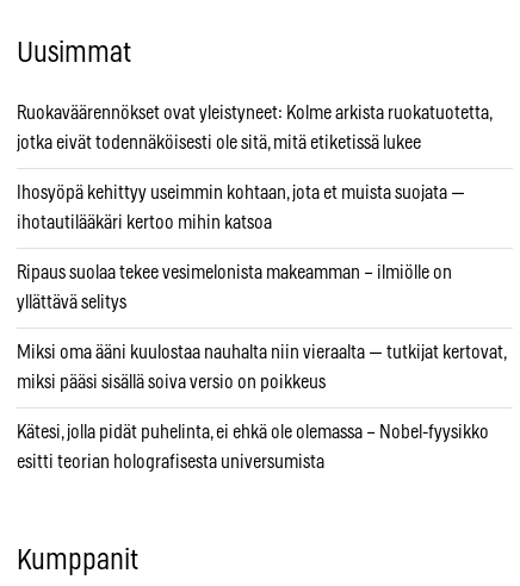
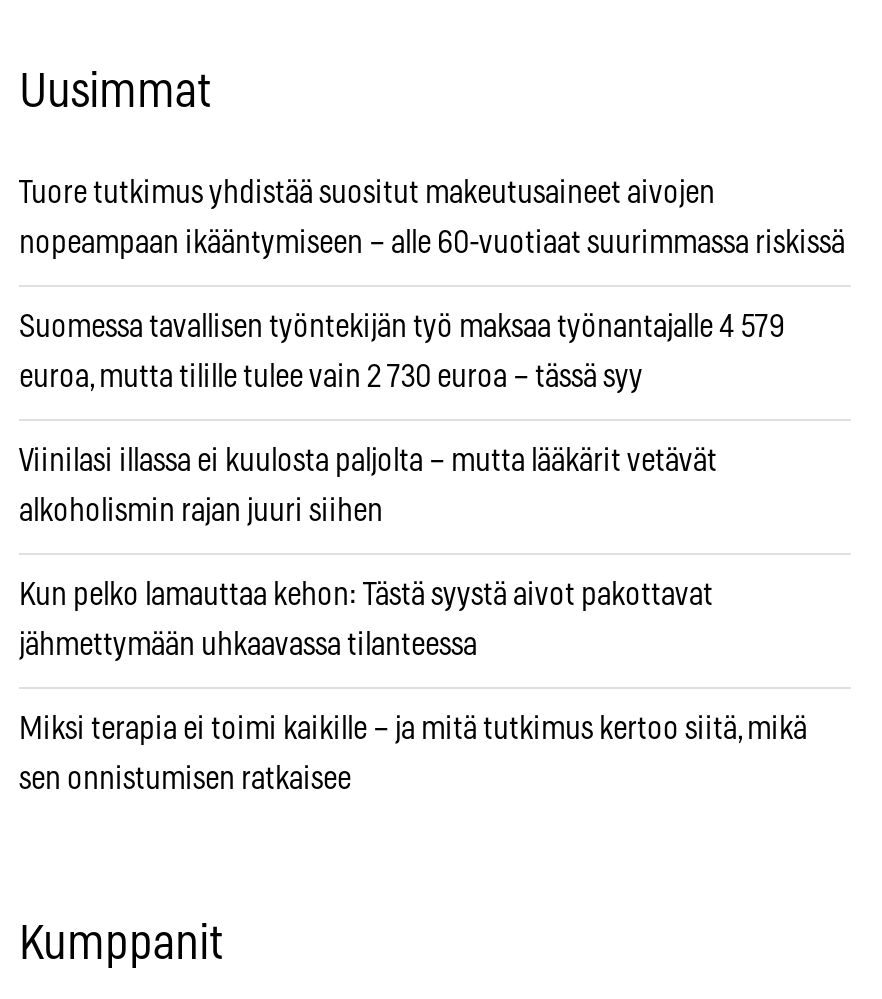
- Ruokaväärennökset ovat yleistyneet: Kolme arkista ruokatuotetta,
+ Tuore tutkimus yhdistää suositut makeutusaineet aivojen

- jotka eivät todennäköisesti ole sitä, mitä etiketissä lukee
+ nopeampaan ikääntymiseen – alle 60-vuotiaat suurimmassa riskissä

- Ihosyöpä kehittyy useimmin kohtaan, jota et muista suojata —
+ Suomessa tavallisen työntekijän työ maksaa työnantajalle 4 579

- ihotautilääkäri kertoo mihin katsoa
+ euroa, mutta tilille tulee vain 2 730 euroa – tässä syy

- Ripaus suolaa tekee vesimelonista makeamman – ilmiölle on
+ Viinilasi illassa ei kuulosta paljolta – mutta lääkärit vetävät

- yllättävä selitys
+ alkoholismin rajan juuri siihen

- Miksi oma ääni kuulostaa nauhalta niin vieraalta — tutkijat kertovat,
+ Kun pelko lamauttaa kehon: Tästä syystä aivot pakottavat

- miksi pääsi sisällä soiva versio on poikkeus
+ jähmettymään uhkaavassa tilanteessa

- Kätesi, jolla pidät puhelinta, ei ehkä ole olemassa – Nobel-fyysikko
+ Miksi terapia ei toimi kaikille – ja mitä tutkimus kertoo siitä, mikä

- esitti teorian holografisesta universumista
+ sen onnistumisen ratkaisee
